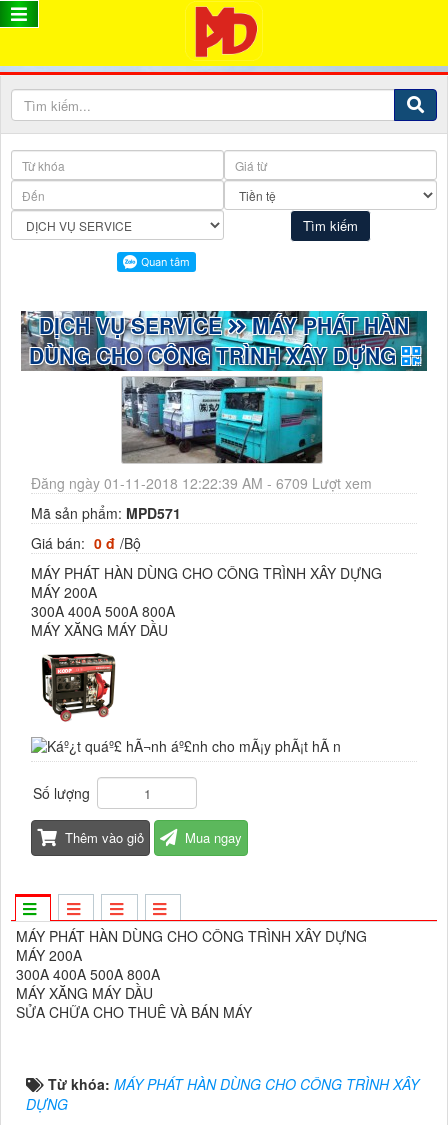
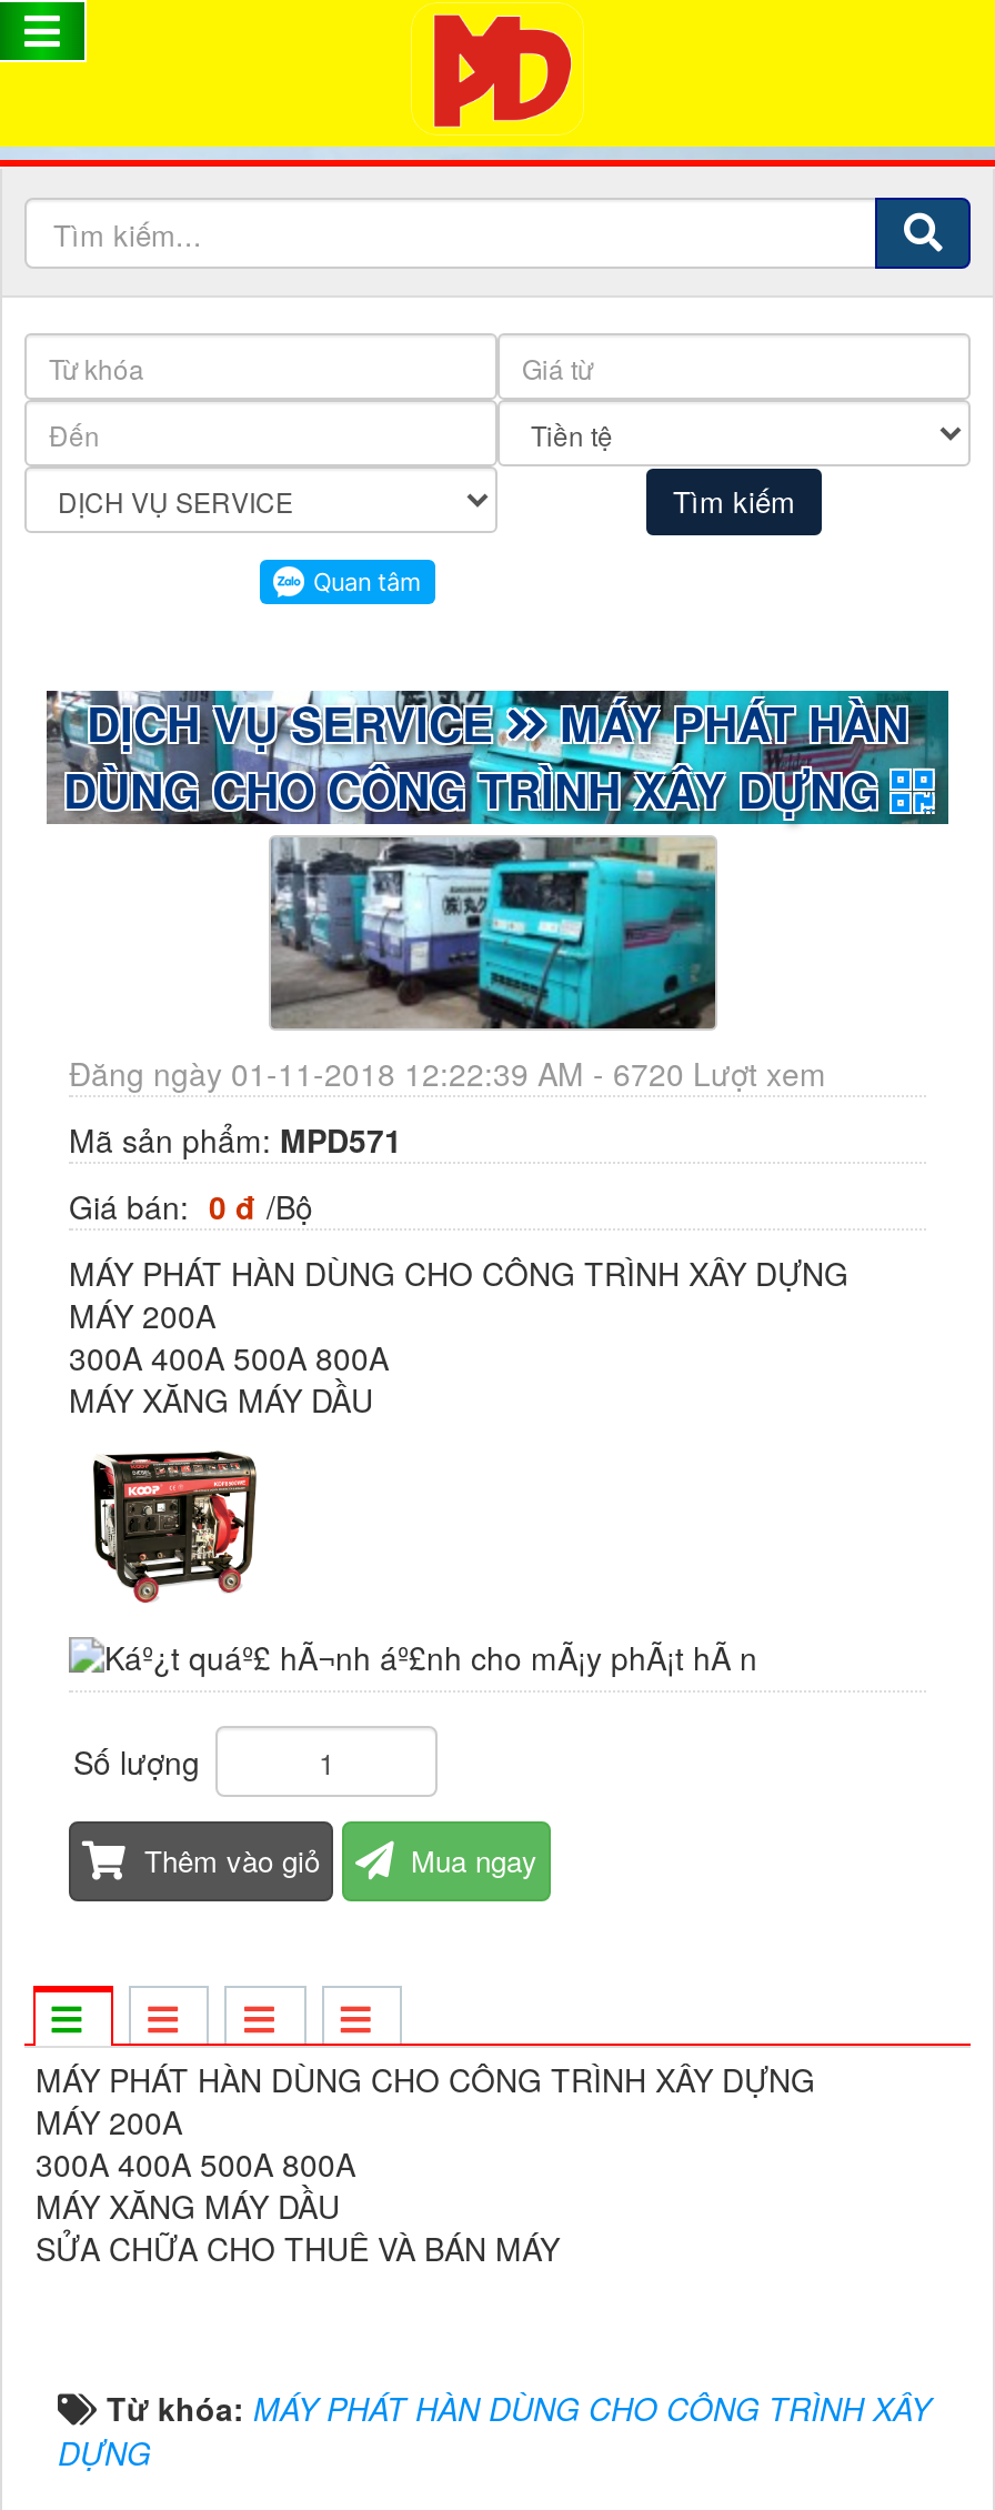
- Đăng ngày 01-11-2018 12:22:39 AM - 6709 Lượt xem
+ Đăng ngày 01-11-2018 12:22:39 AM - 6720 Lượt xem
